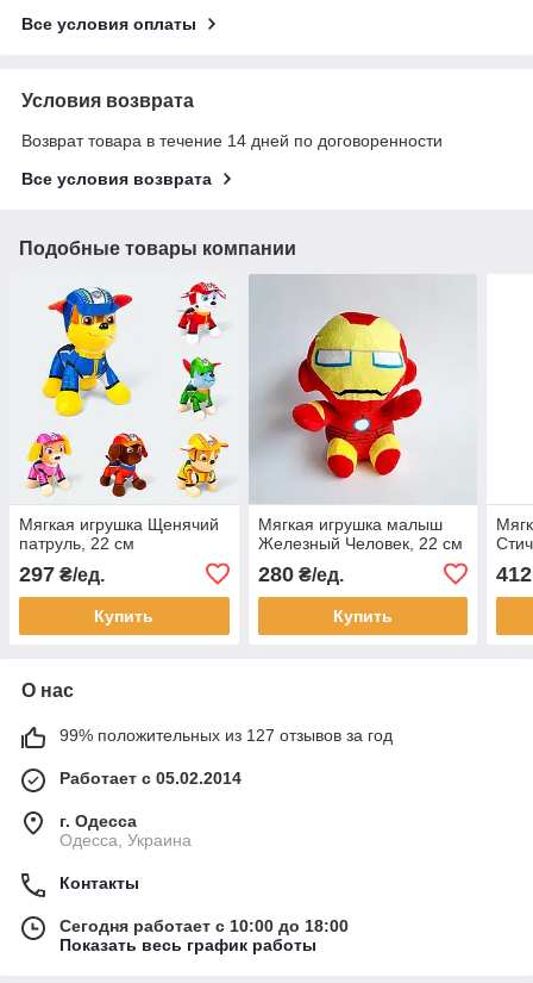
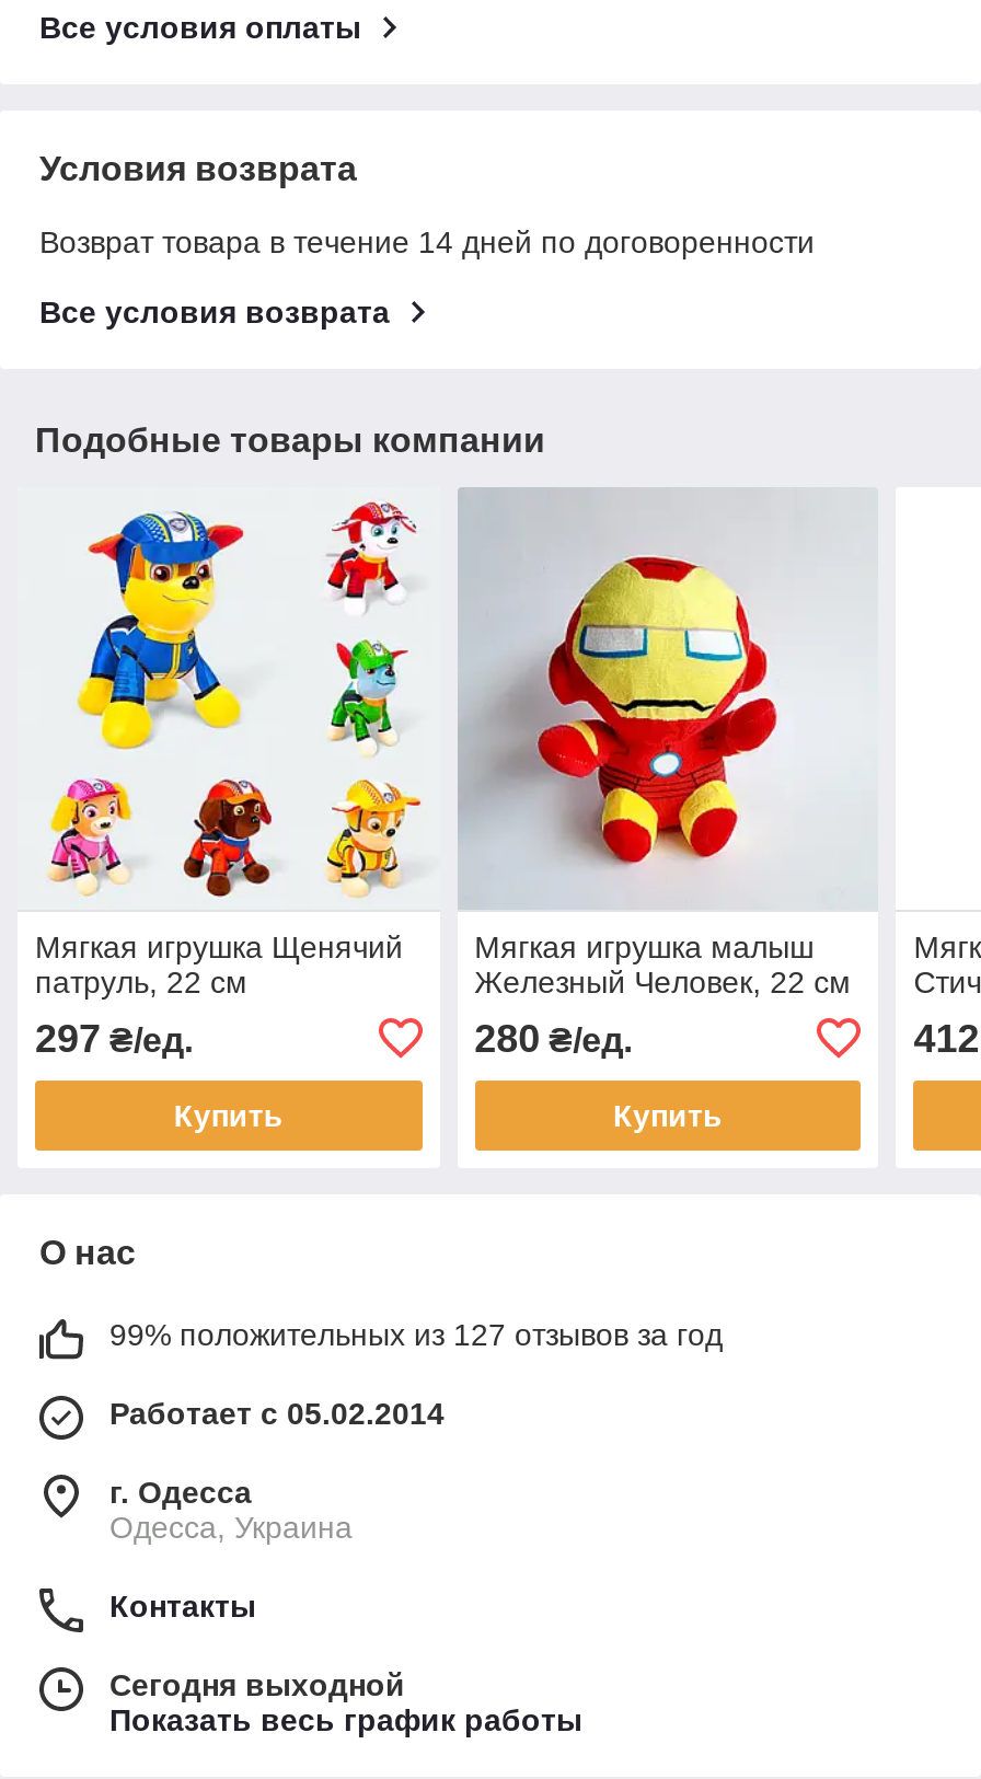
- Сегодня работает с 10:00 до 18:00
+ Сегодня выходной
